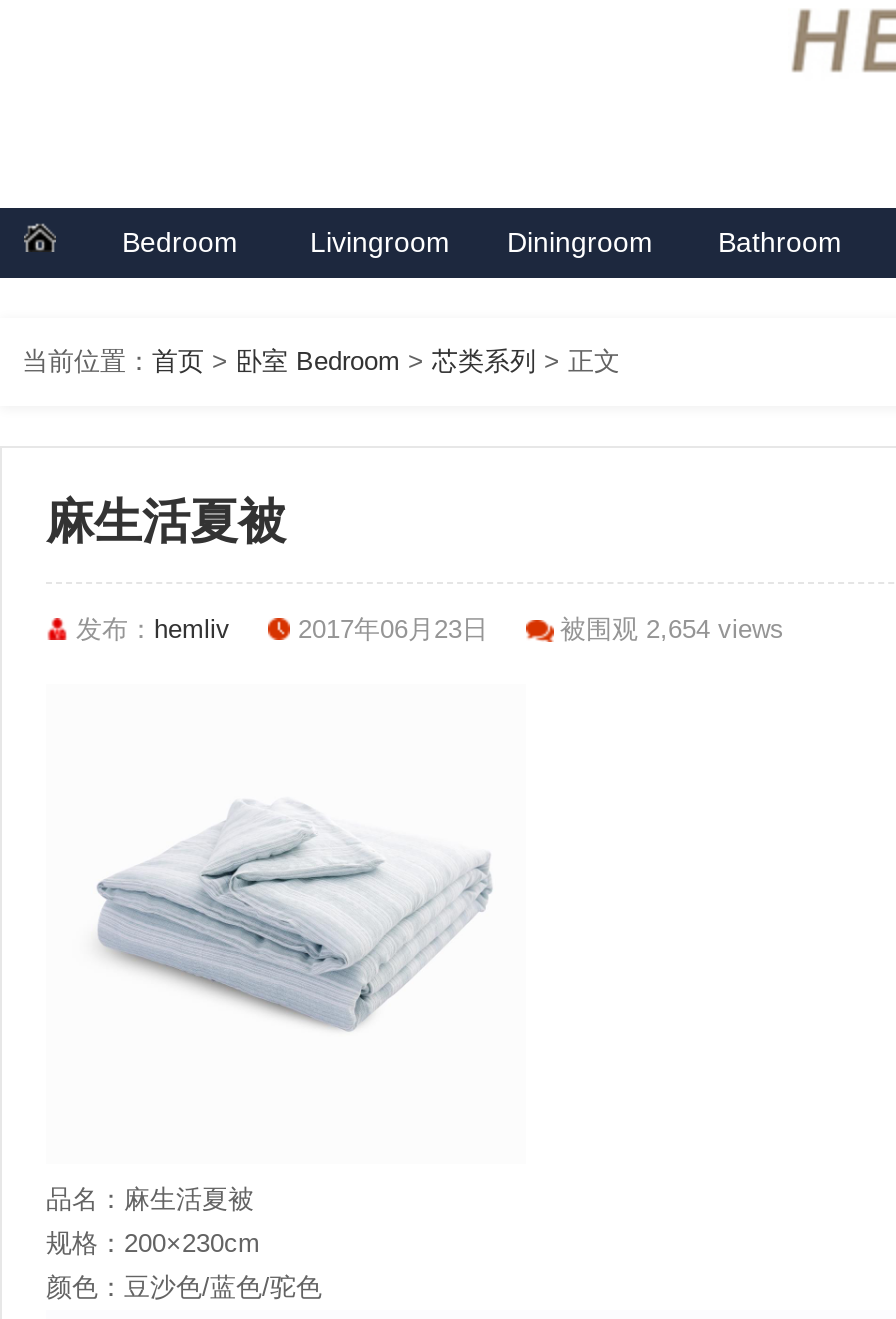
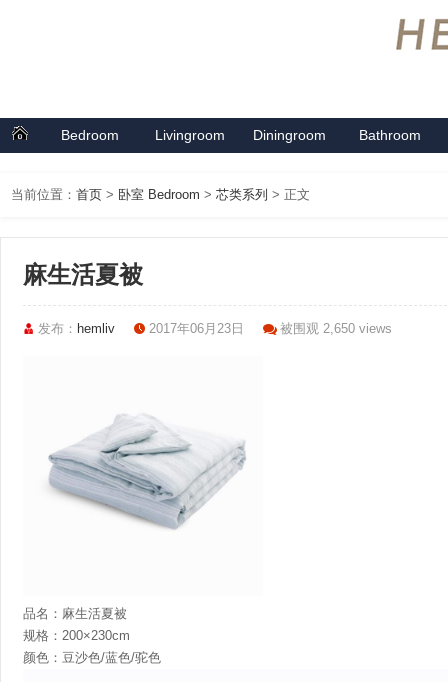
- 被围观 2,654 views
+ 被围观 2,650 views
